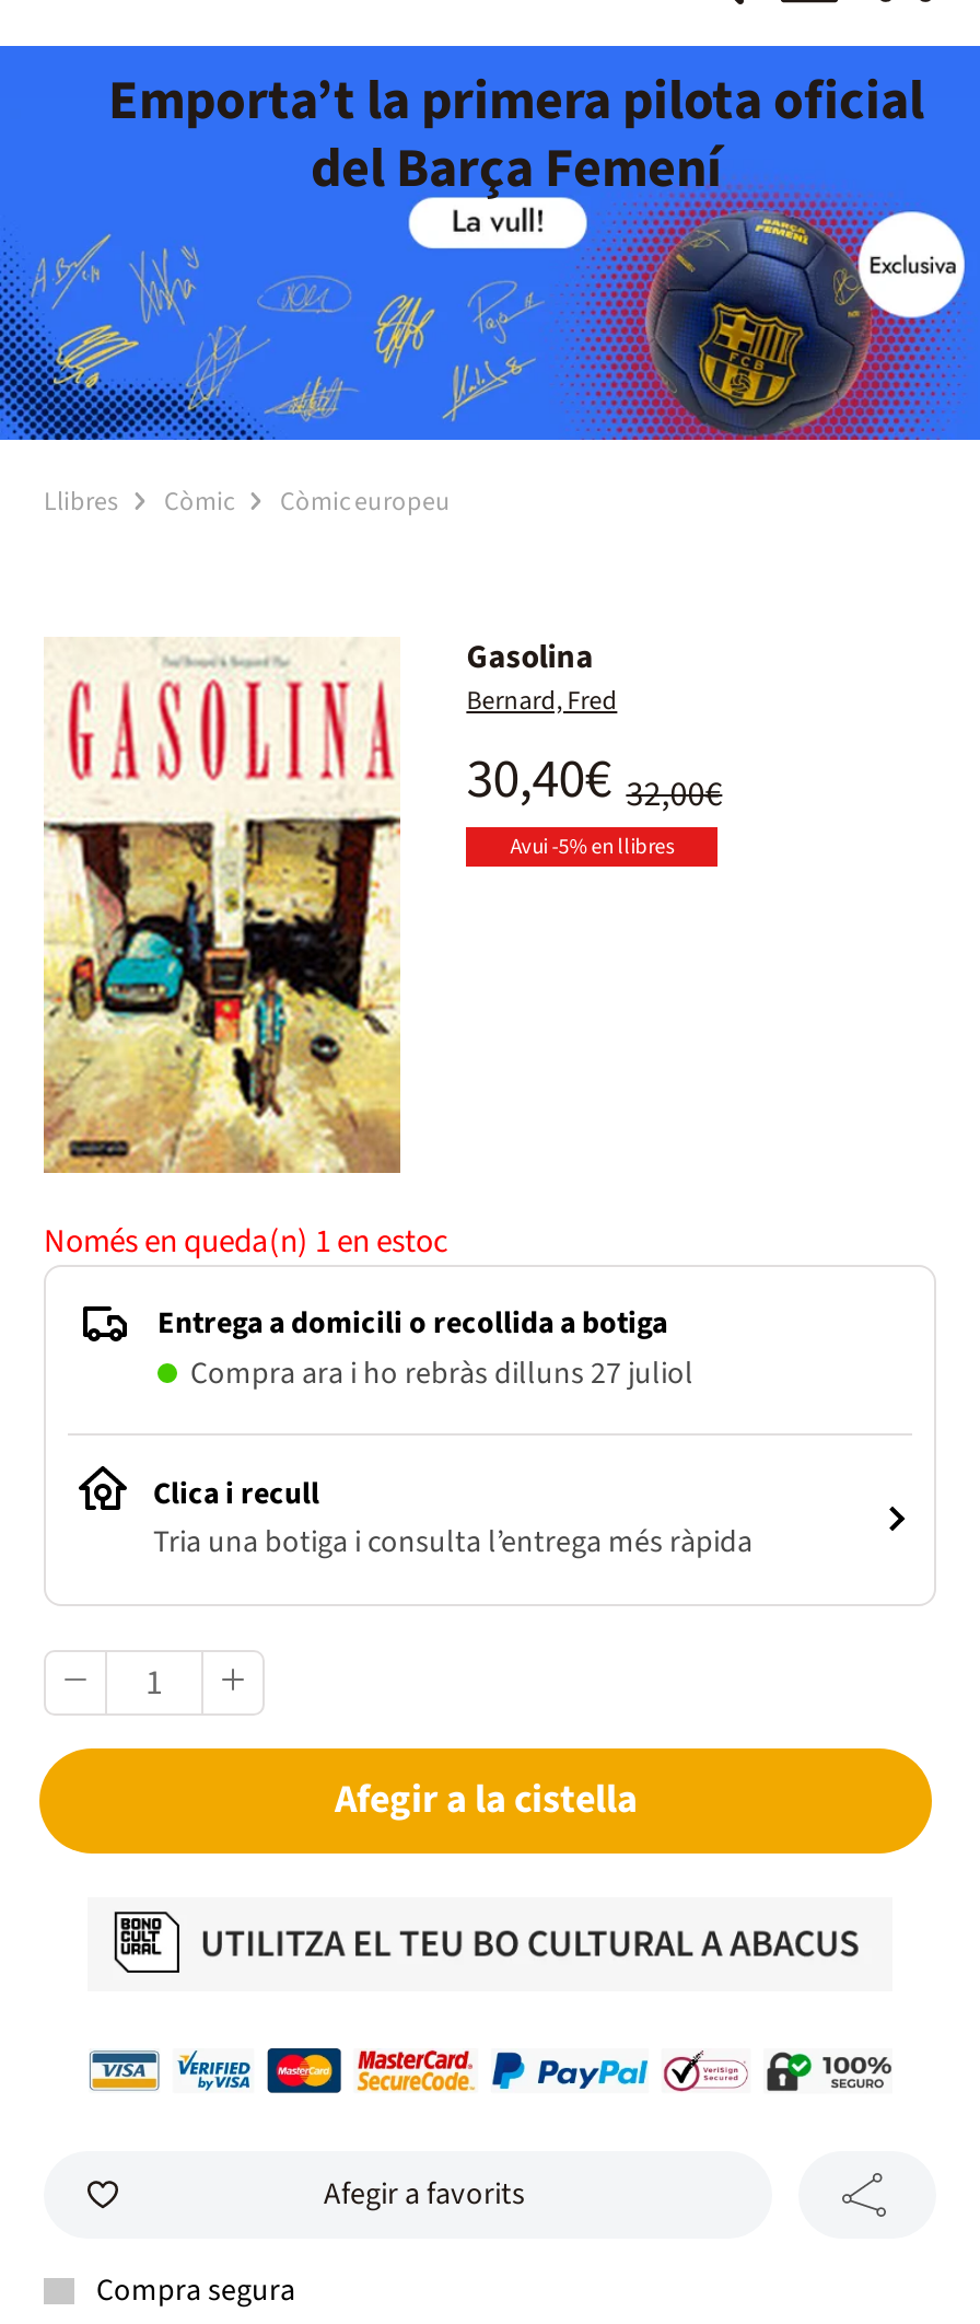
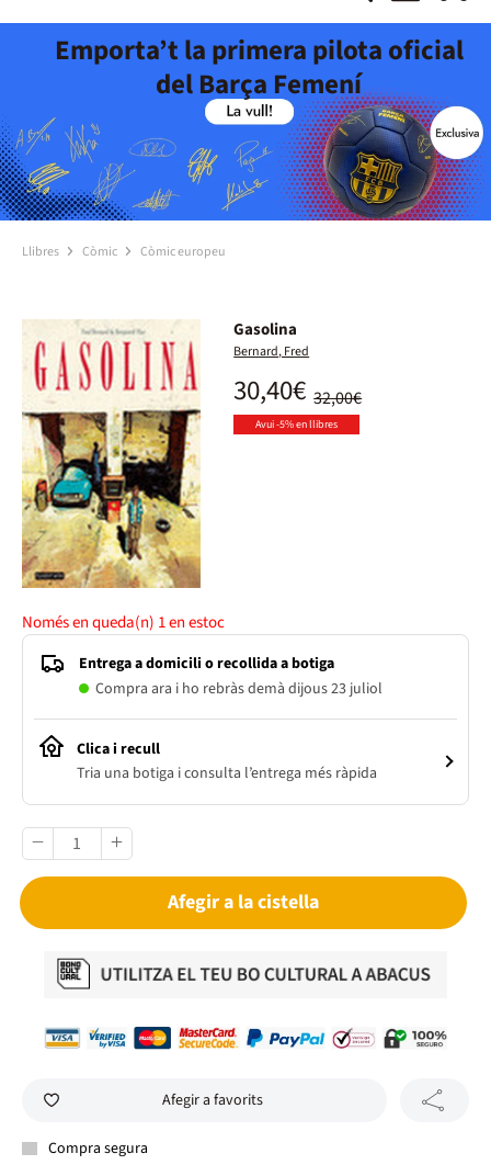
- Compra ara i ho rebràs dilluns 27 juliol
+ Compra ara i ho rebràs demà dijous 23 juliol
